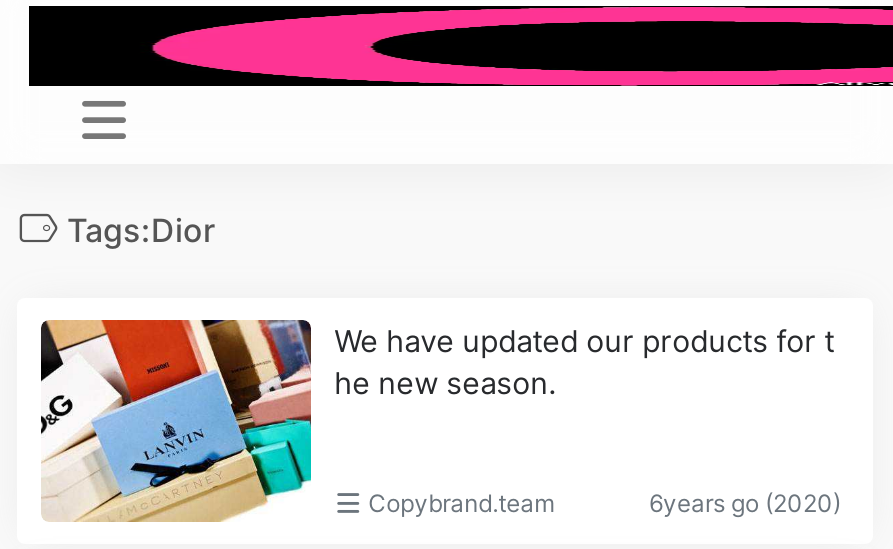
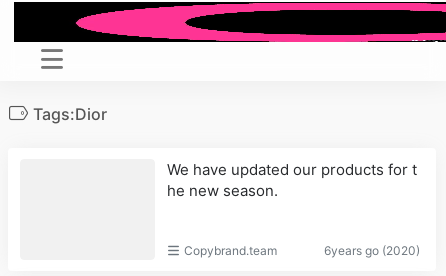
- [image]
